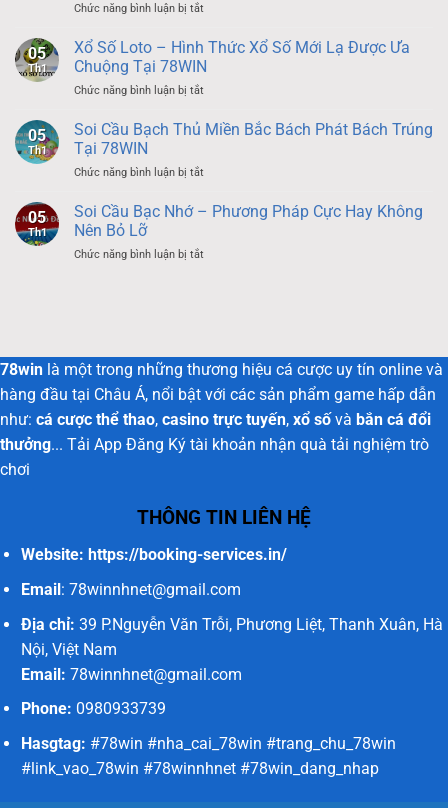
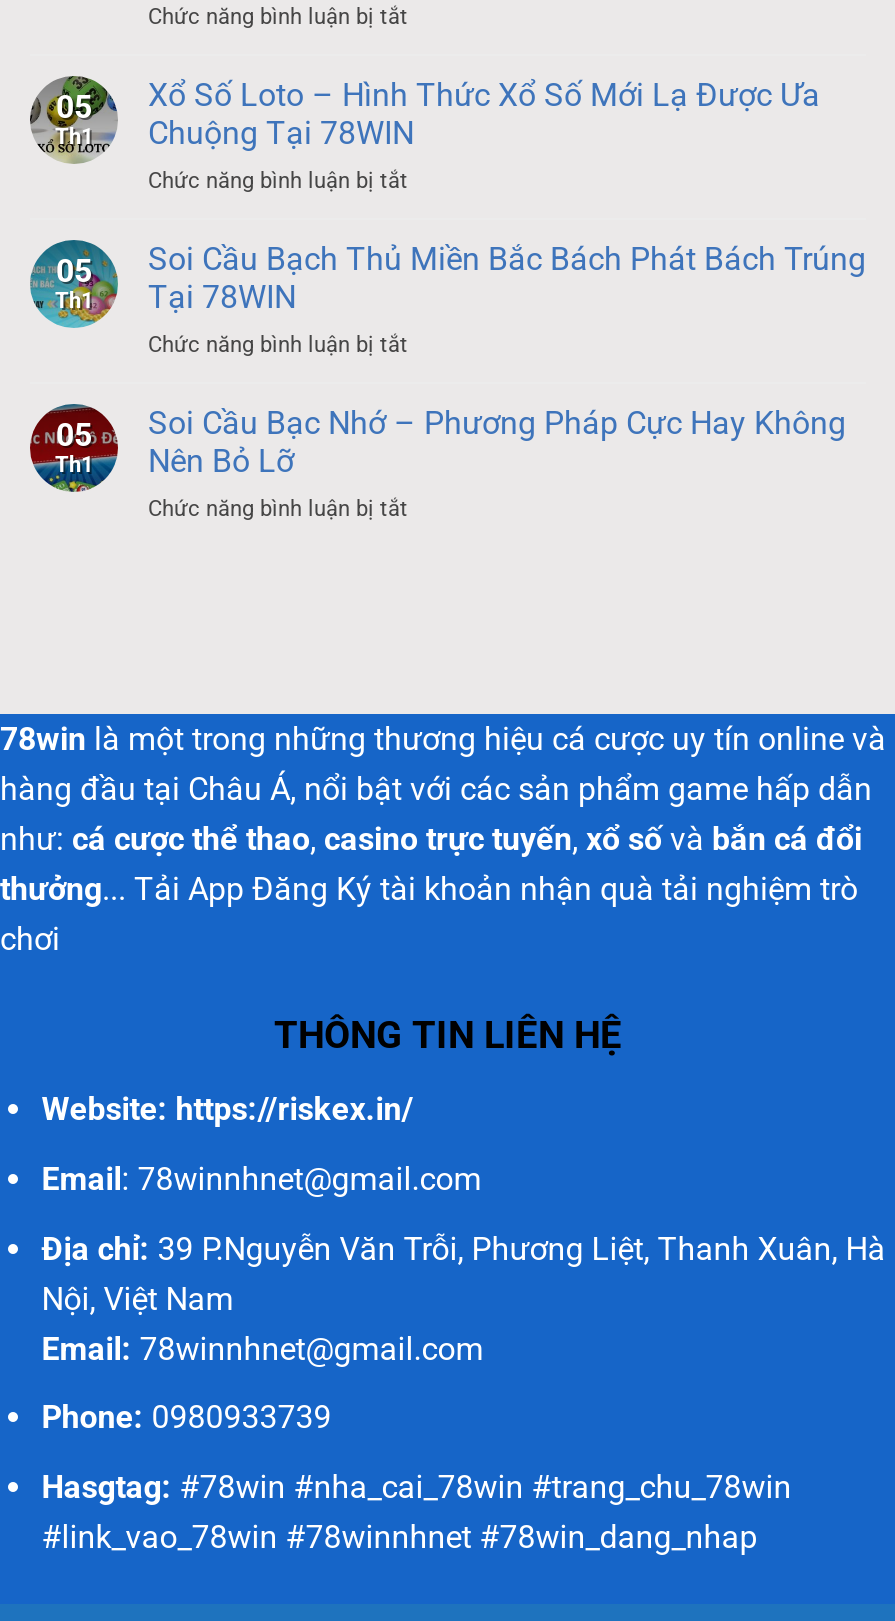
- Website: https://booking-services.in/
+ Website: https://riskex.in/
